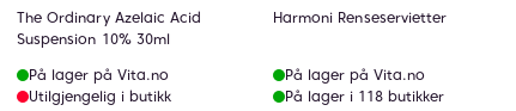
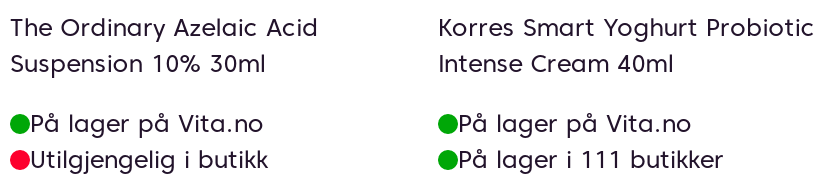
- Harmoni Renseservietter
+ Korres Smart Yoghurt Probiotic
+ Intense Cream 40ml

- På lager i 118 butikker
+ På lager i 111 butikker
